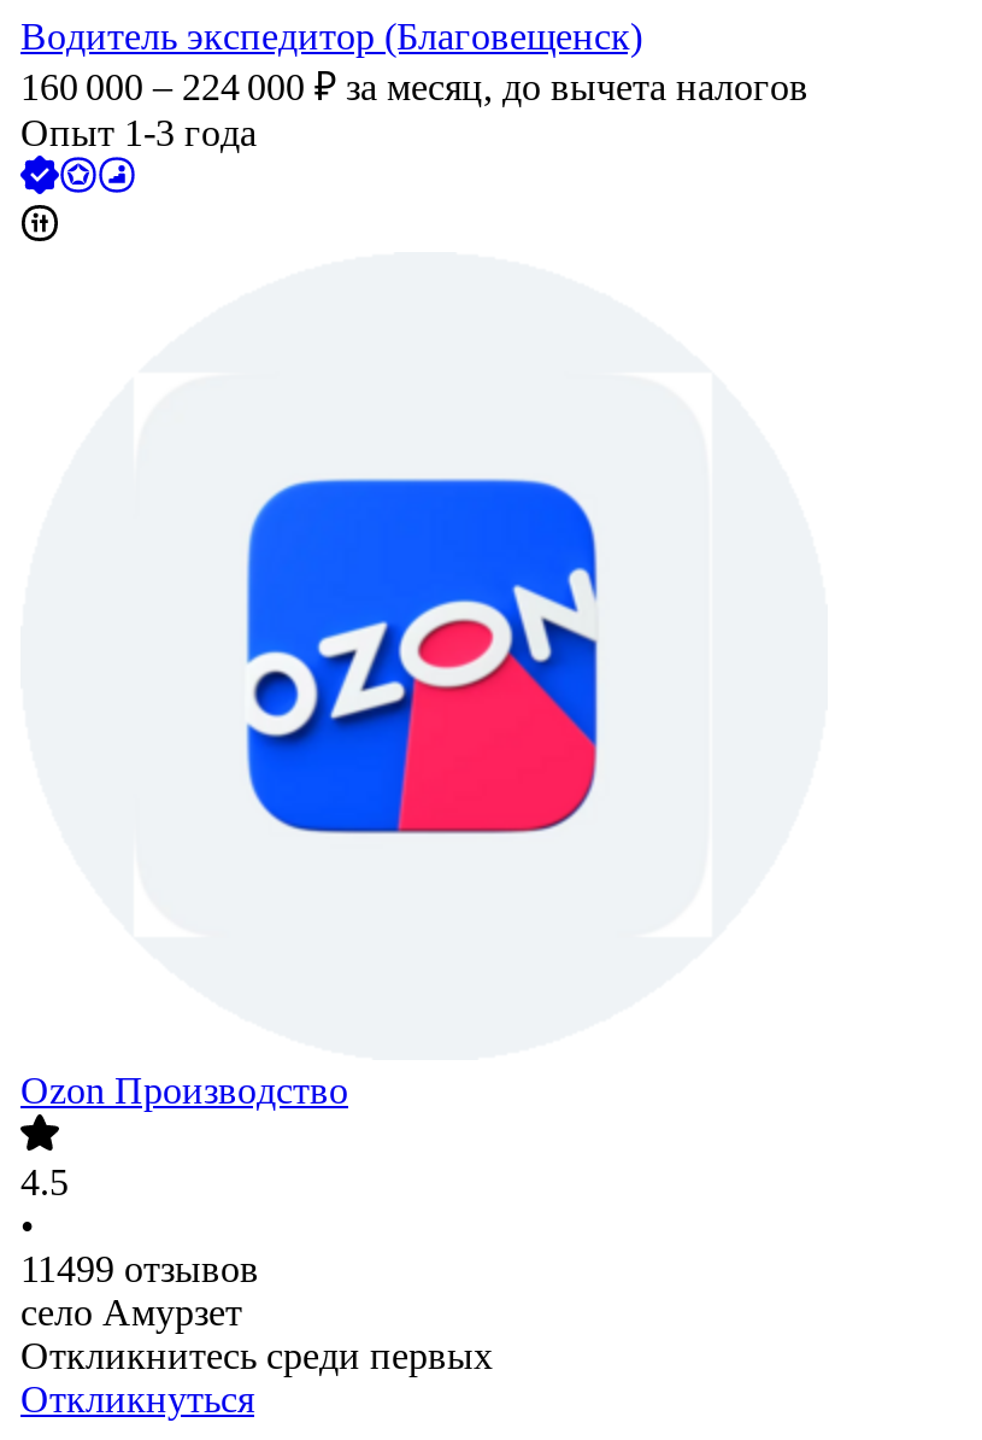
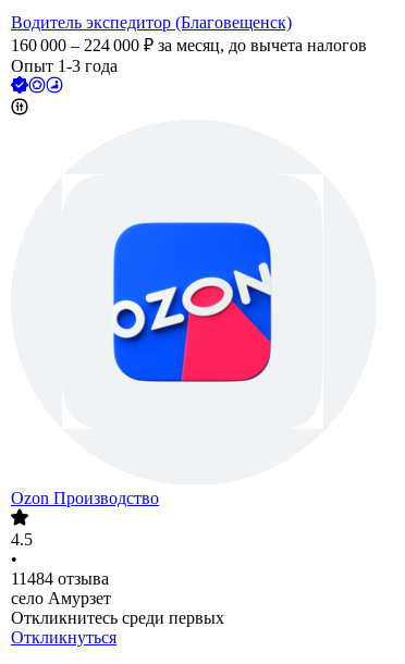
- 11499 отзывов
+ 11484 отзыва
